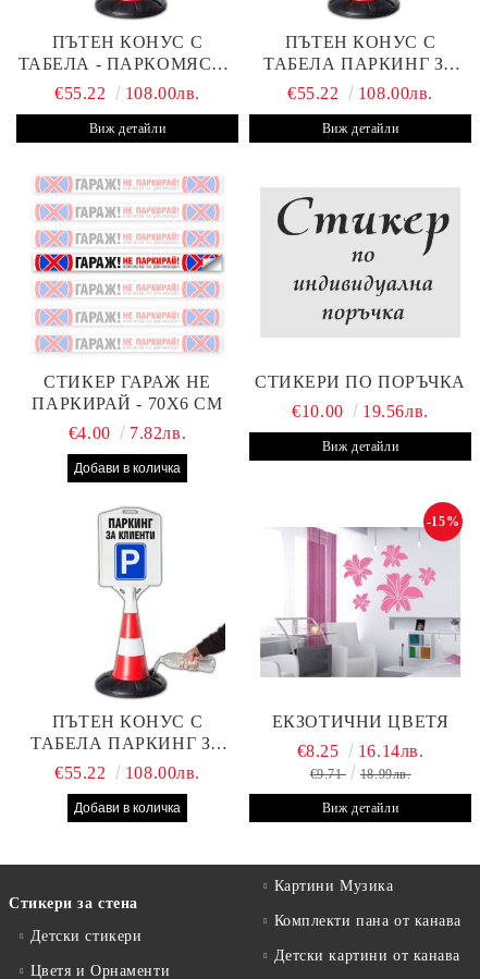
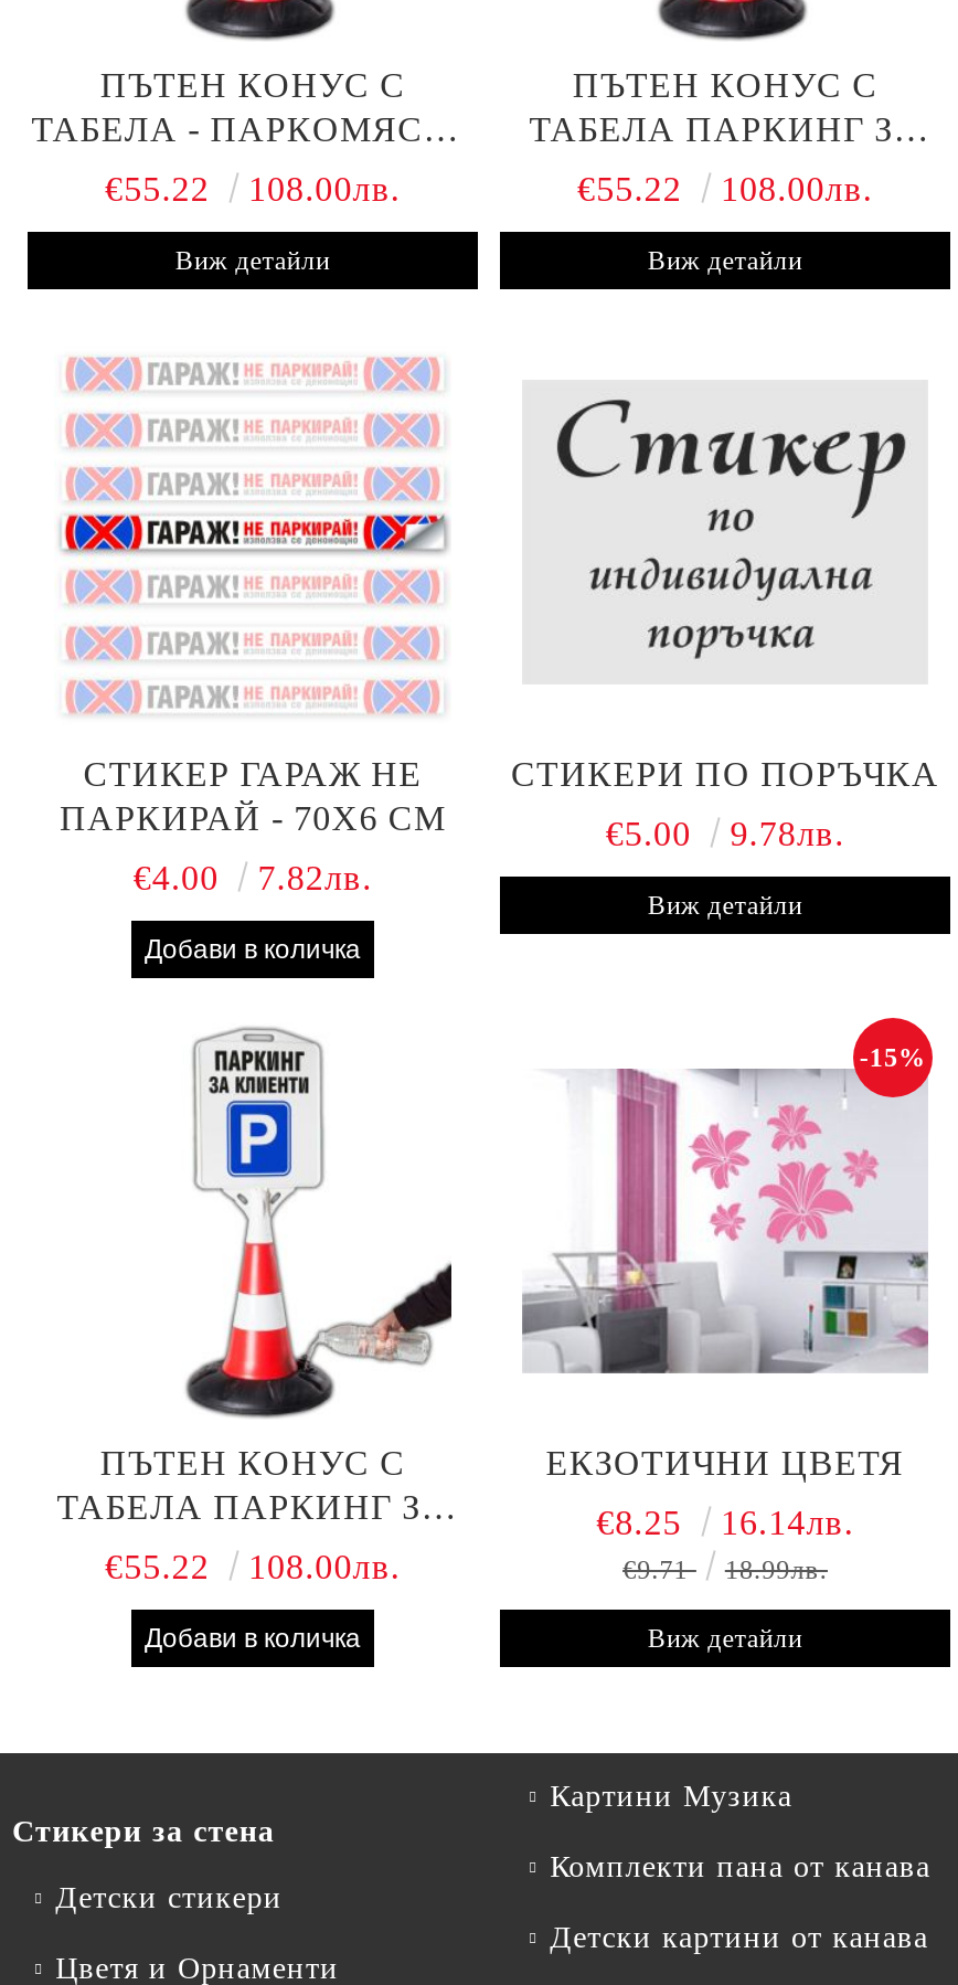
- €10.00
- 19.56лв.
+ €5.00
+ 9.78лв.
